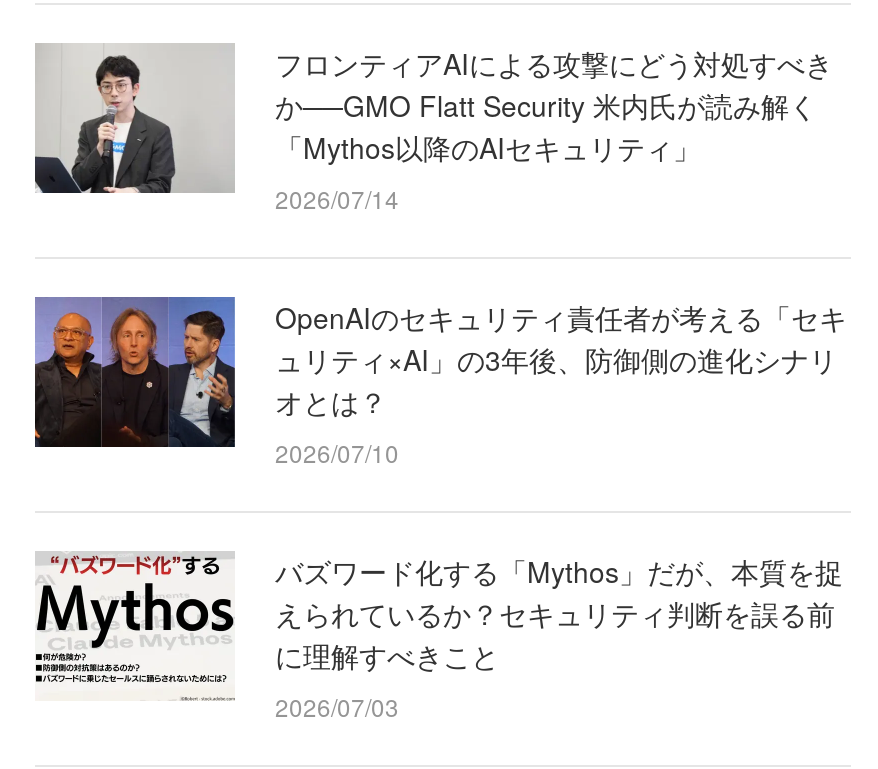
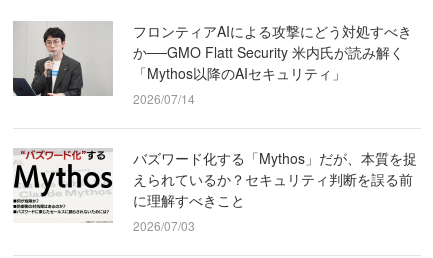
- [image]
- OpenAIのセキュリティ責任者が考える「セキ
- ュリティ×AI」の3年後、防御側の進化シナリ
- オとは？
- 2026/07/10
